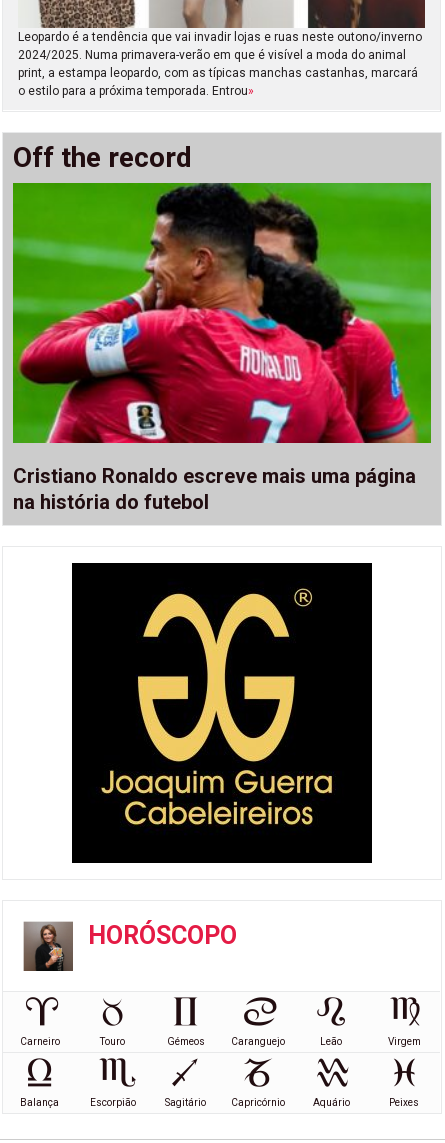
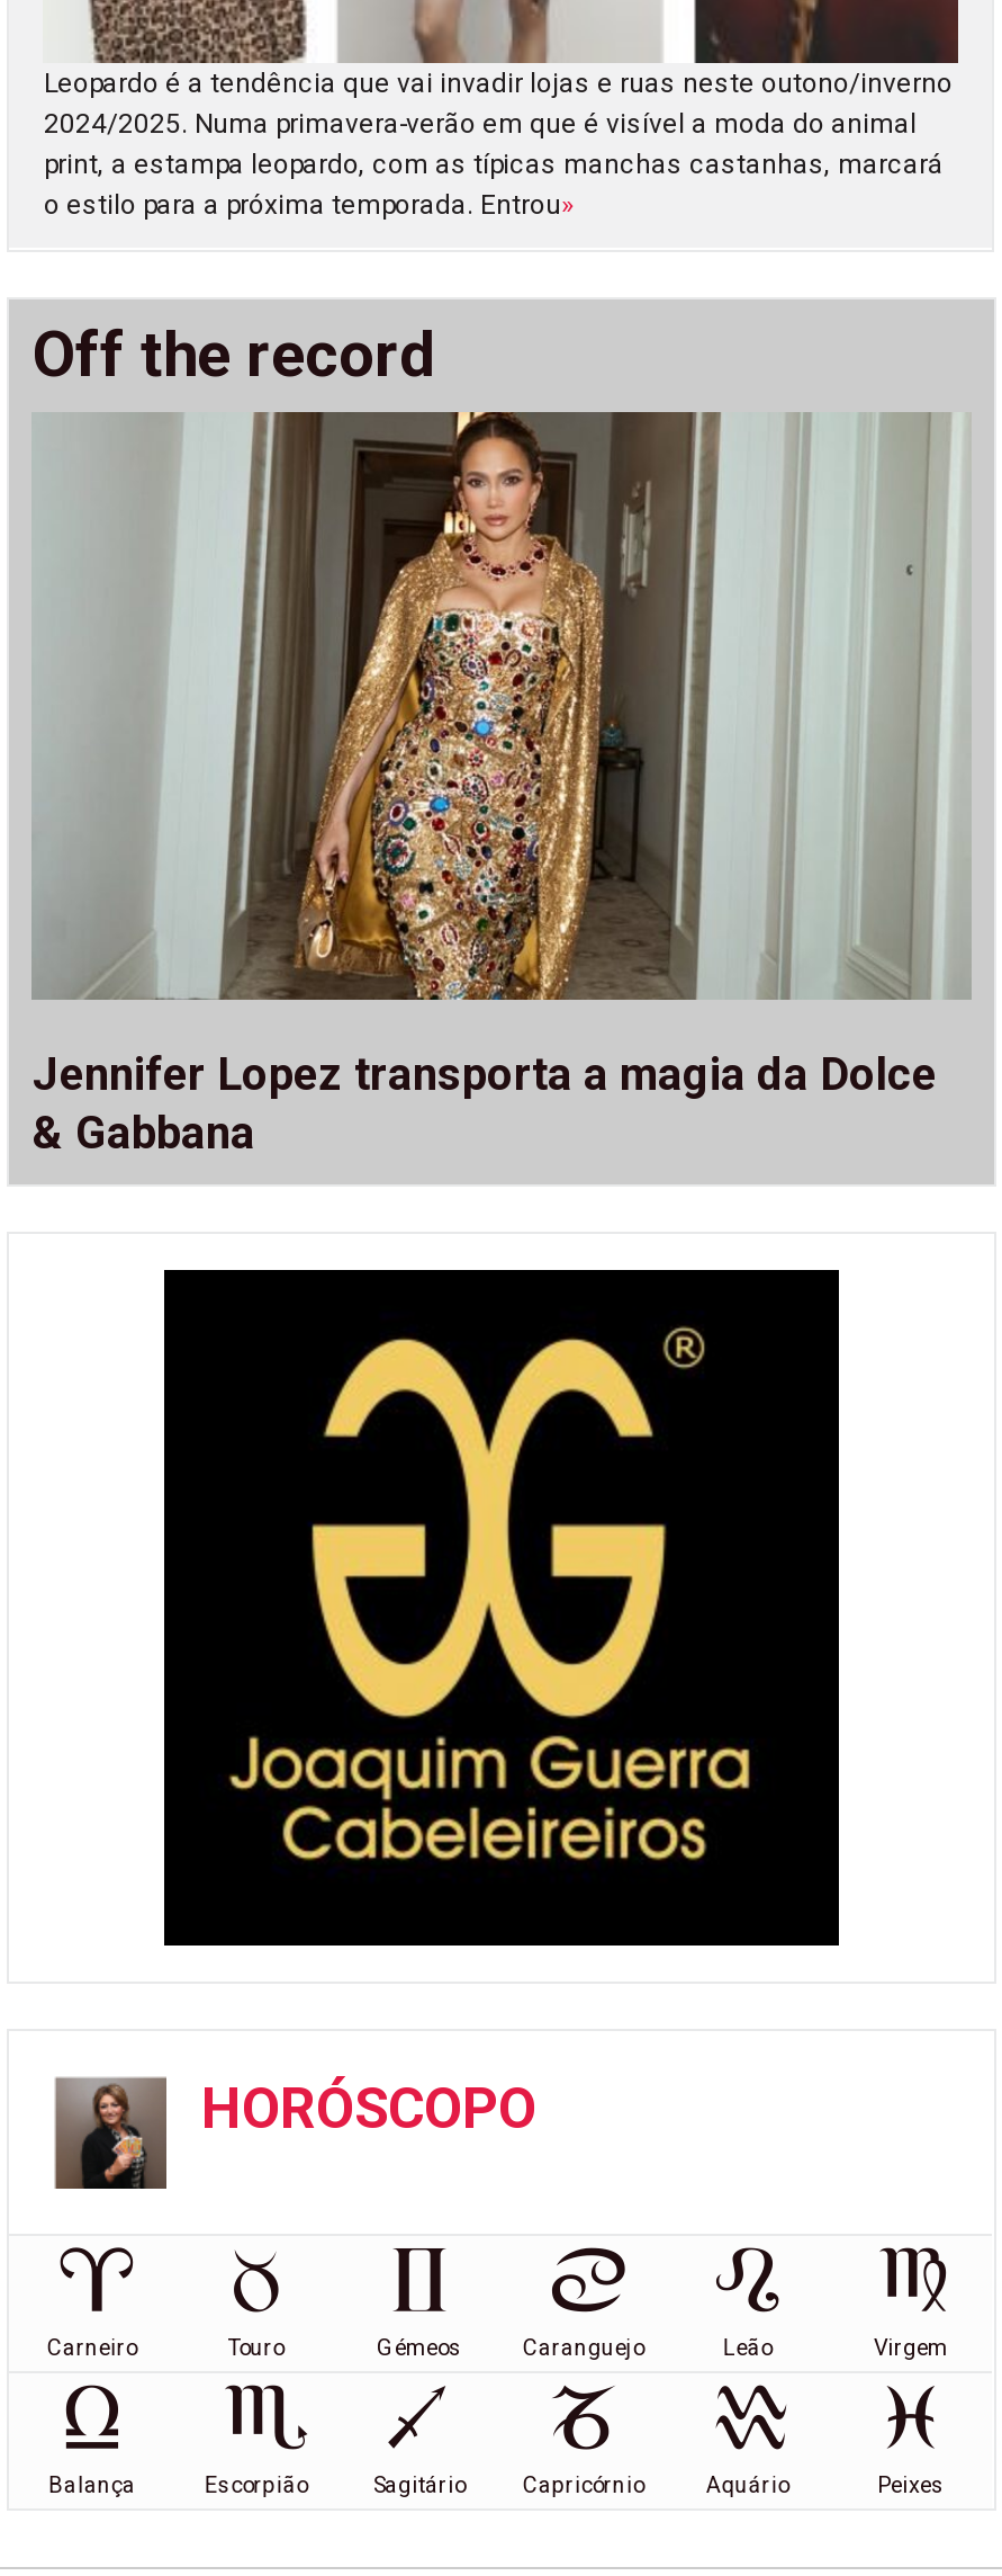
- [image]
- Cristiano Ronaldo escreve mais uma página
- na história do futebol
+ [image]
+ Jennifer Lopez transporta a magia da Dolce
+ & Gabbana
